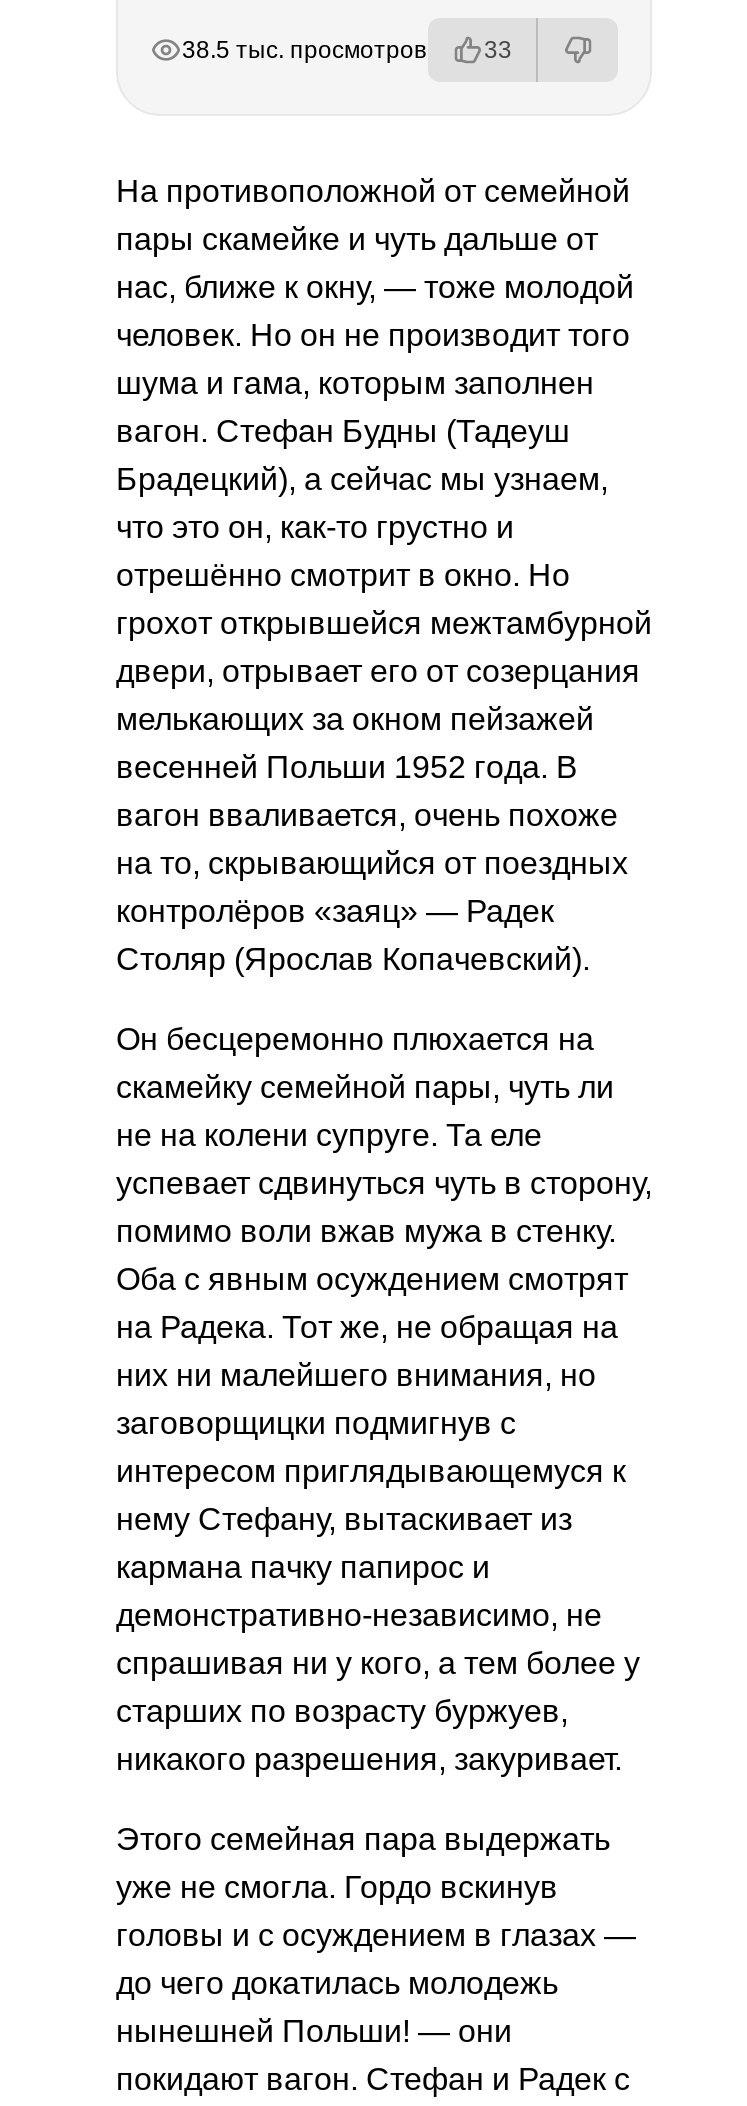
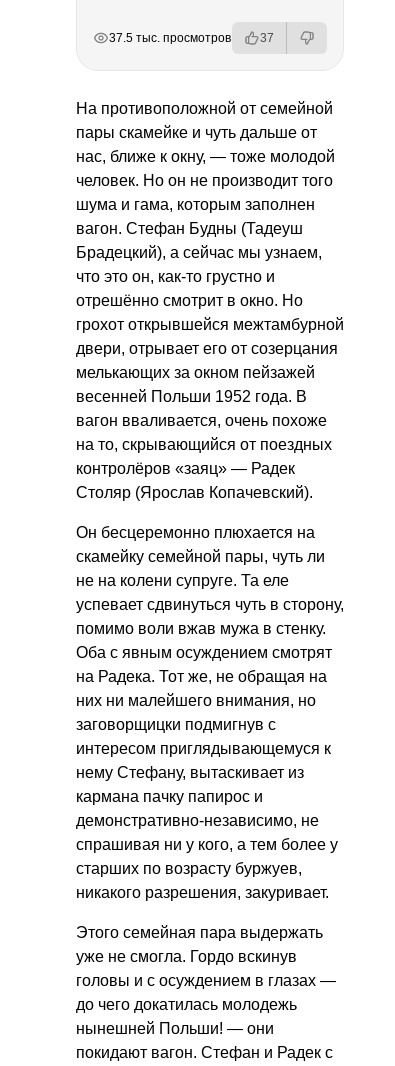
- 38.5 тыс. просмотров
+ 37.5 тыс. просмотров

- 33
+ 37
